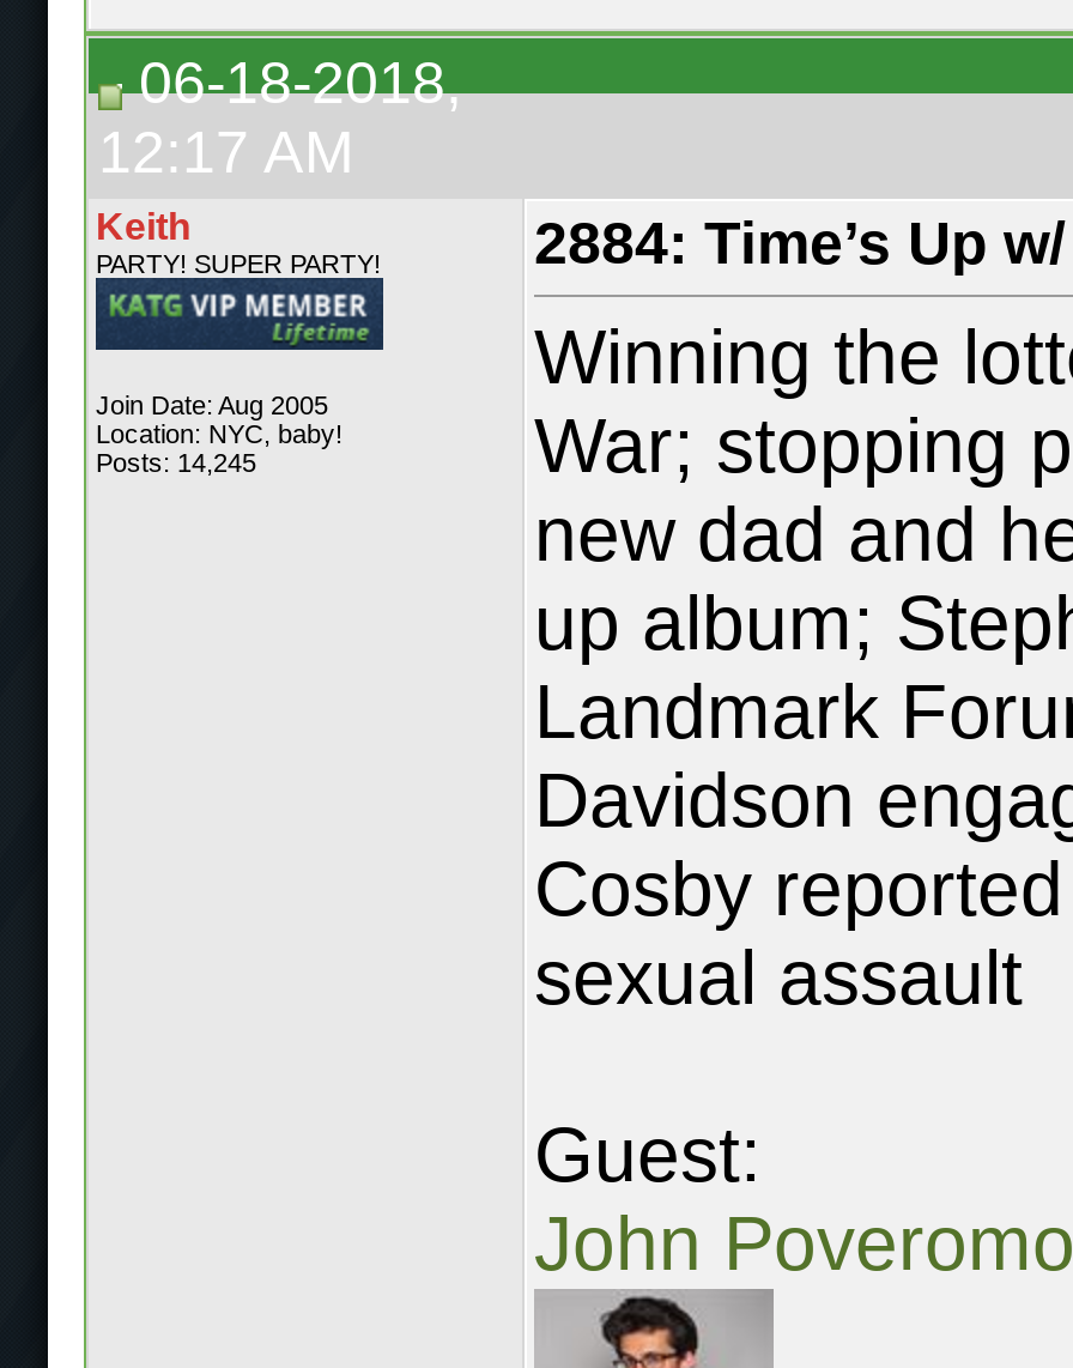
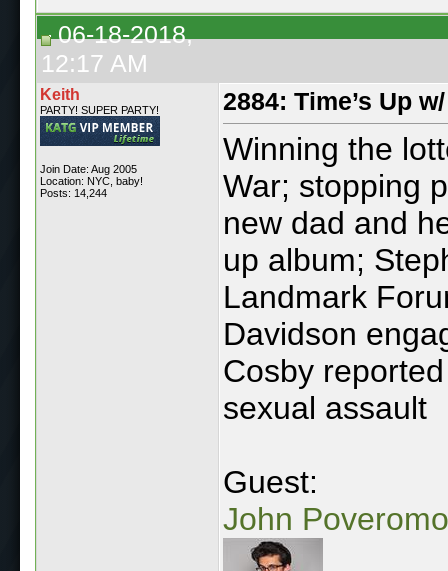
- Posts: 14,245
+ Posts: 14,244
